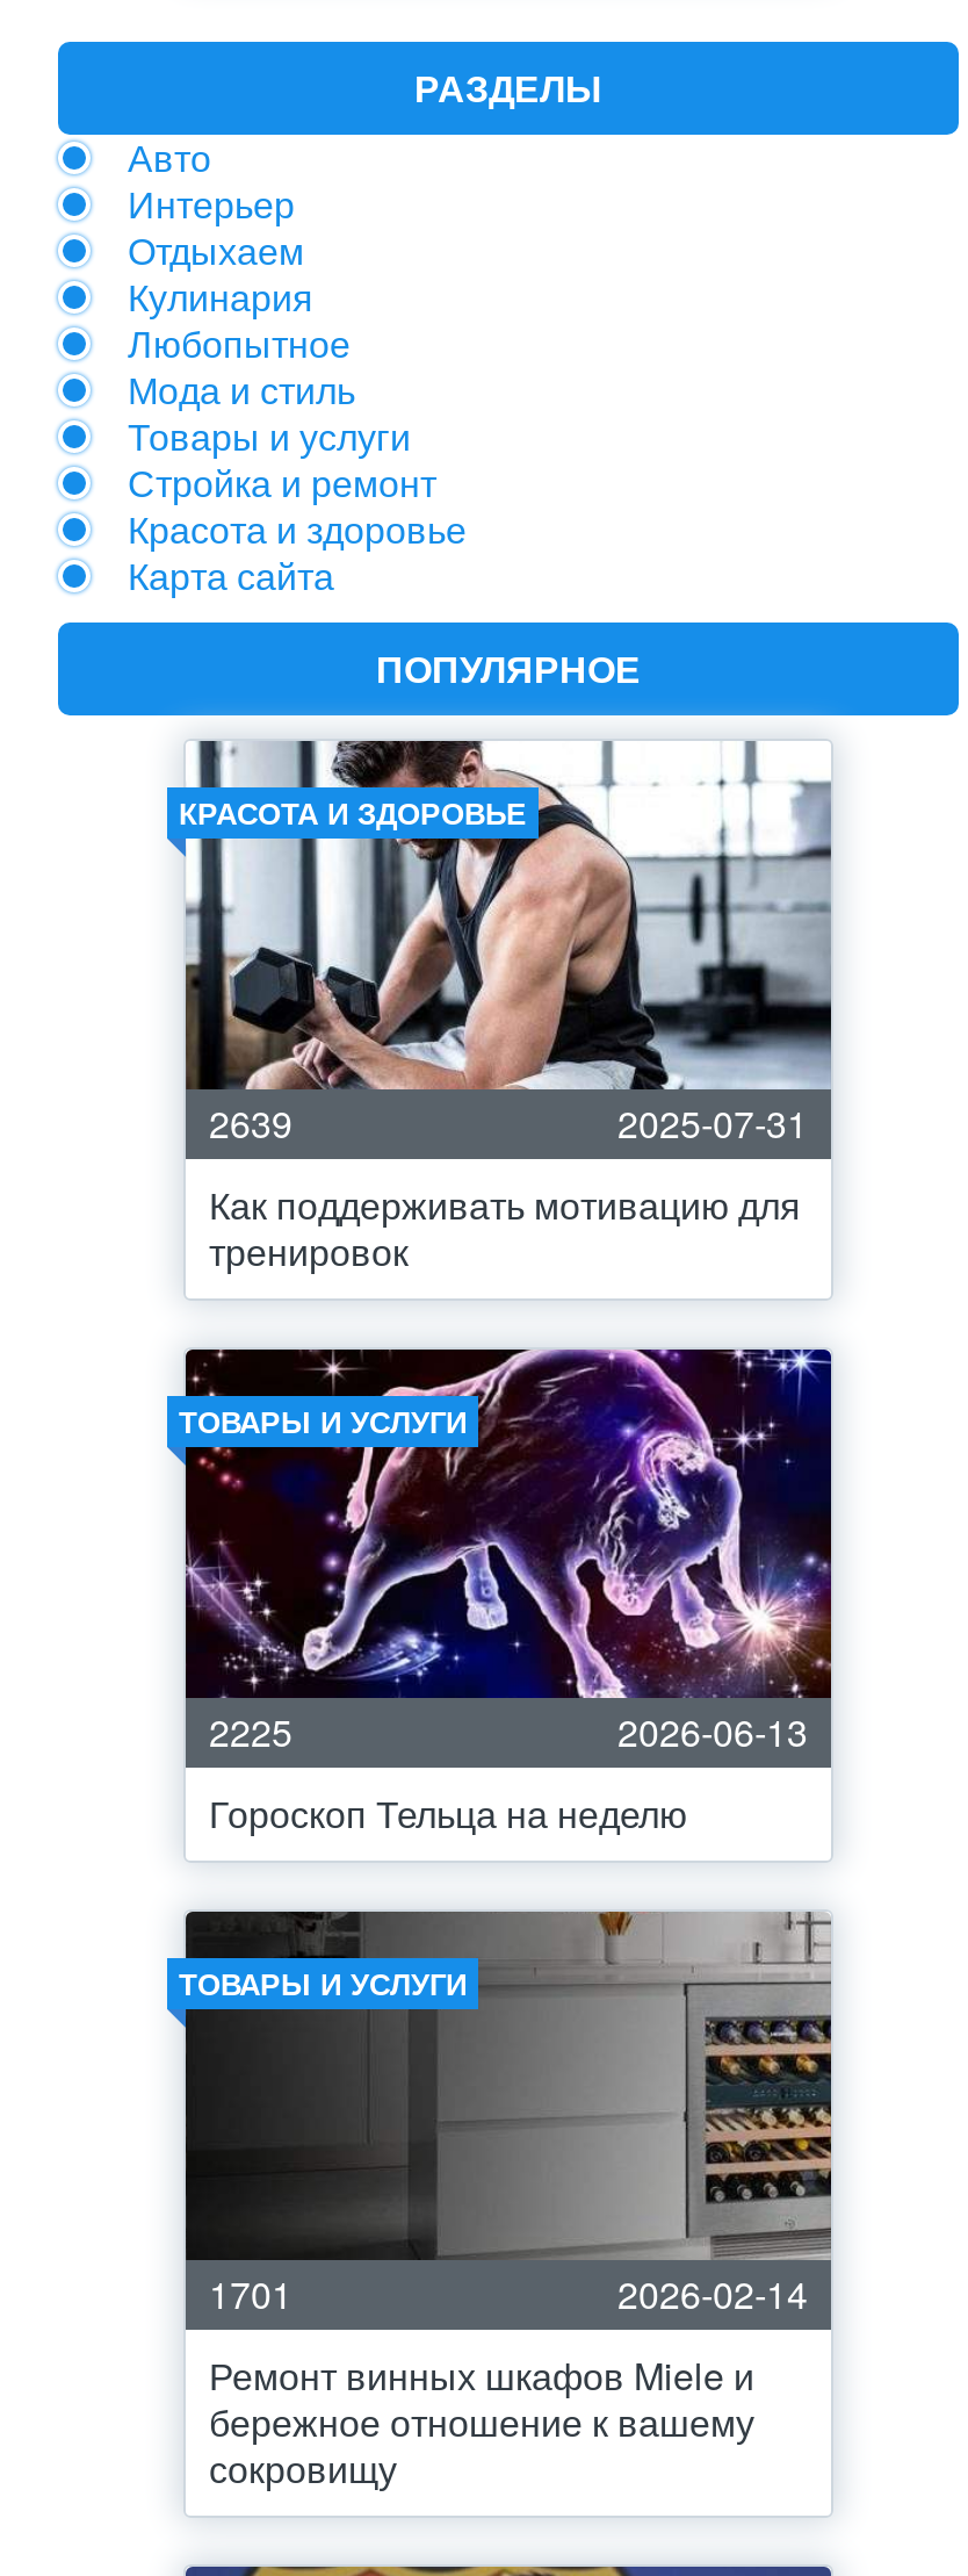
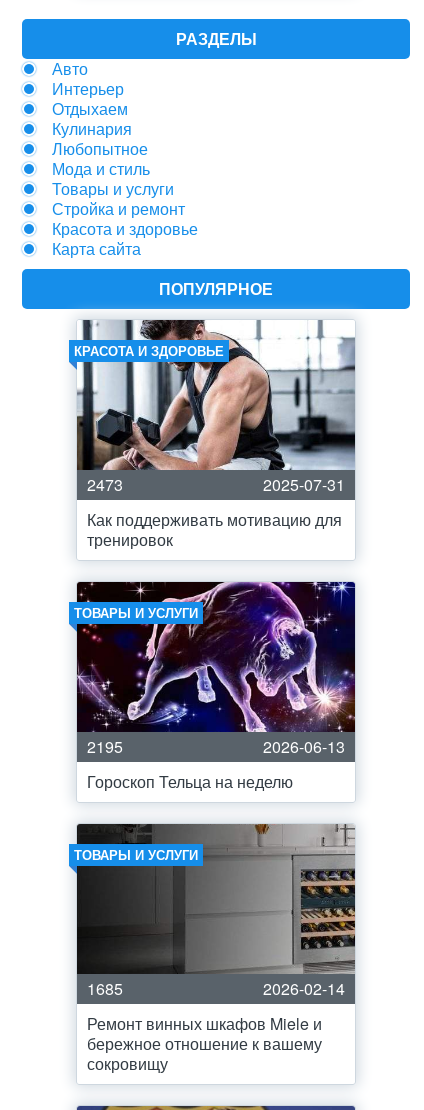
- 2639
+ 2473

- 2225
+ 2195

- 1701
+ 1685
